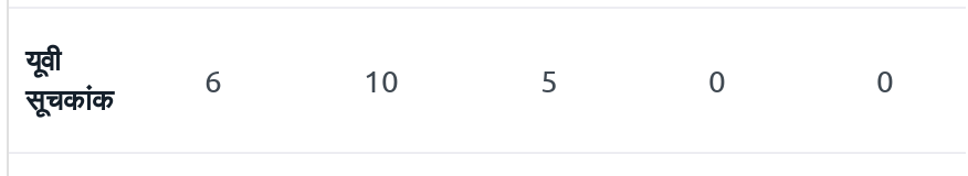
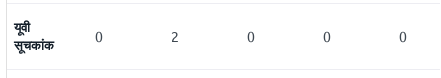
- 6
+ 0

- 10
+ 2

- 5
+ 0
